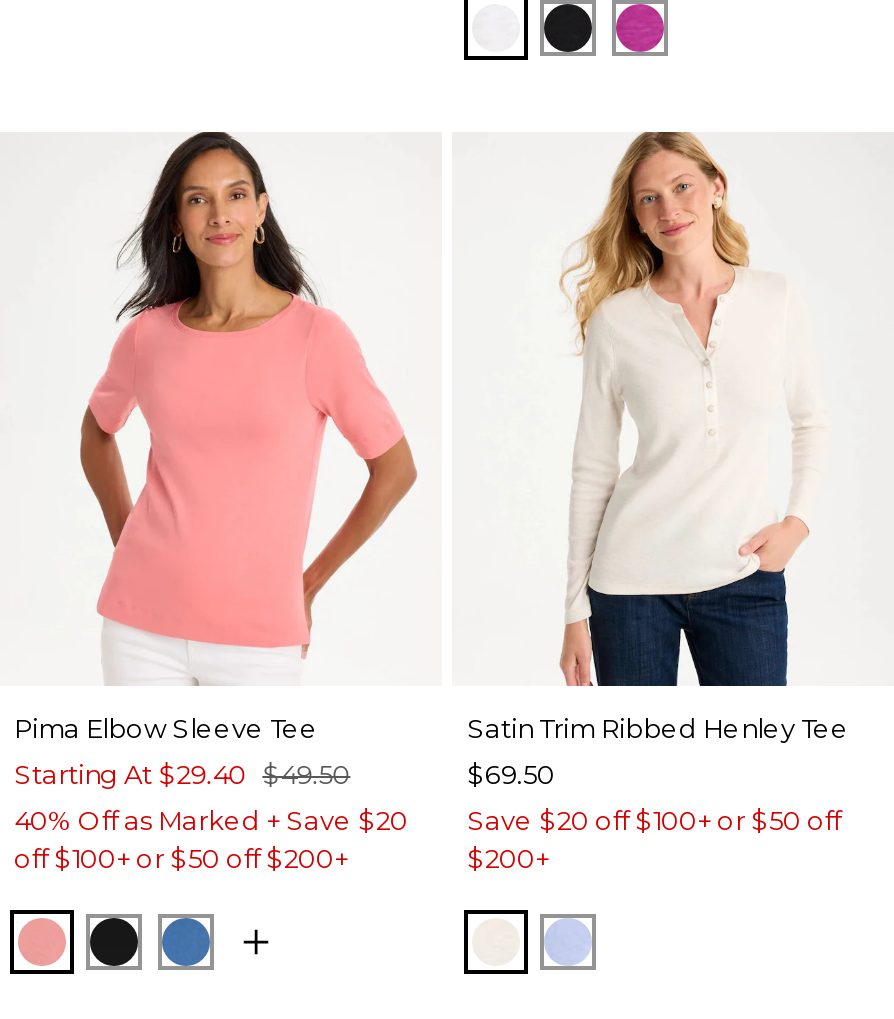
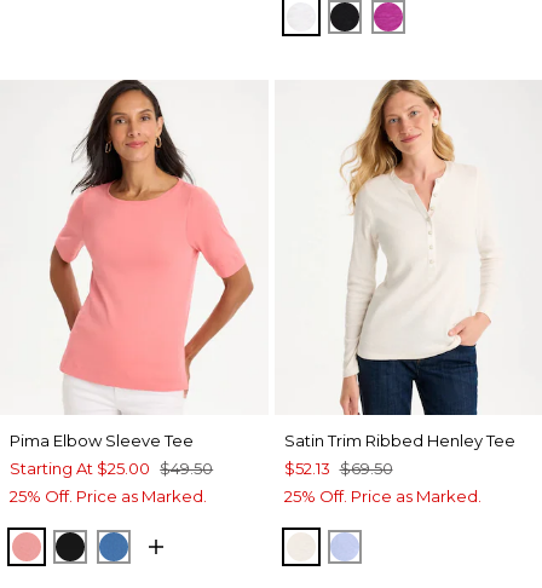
- Starting At $29.40 $49.50
- 40% Off as Marked + Save $20
- off $100+ or $50 off $200+
+ Starting At $25.00 $49.50
+ 25% Off. Price as Marked.

- $69.50
- Save $20 off $100+ or $50 off
- $200+
+ $52.13 $69.50
+ 25% Off. Price as Marked.
